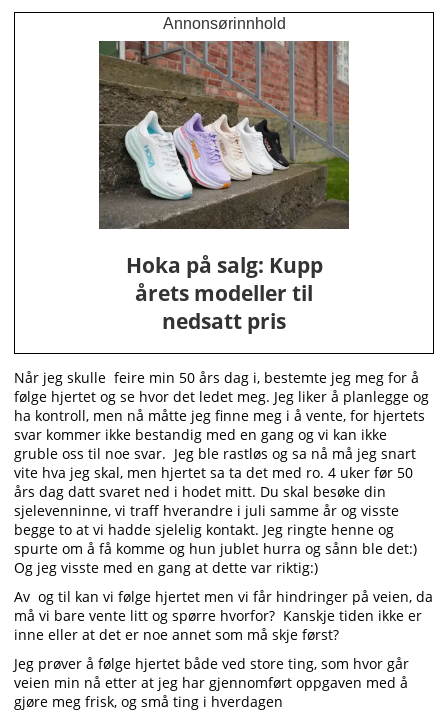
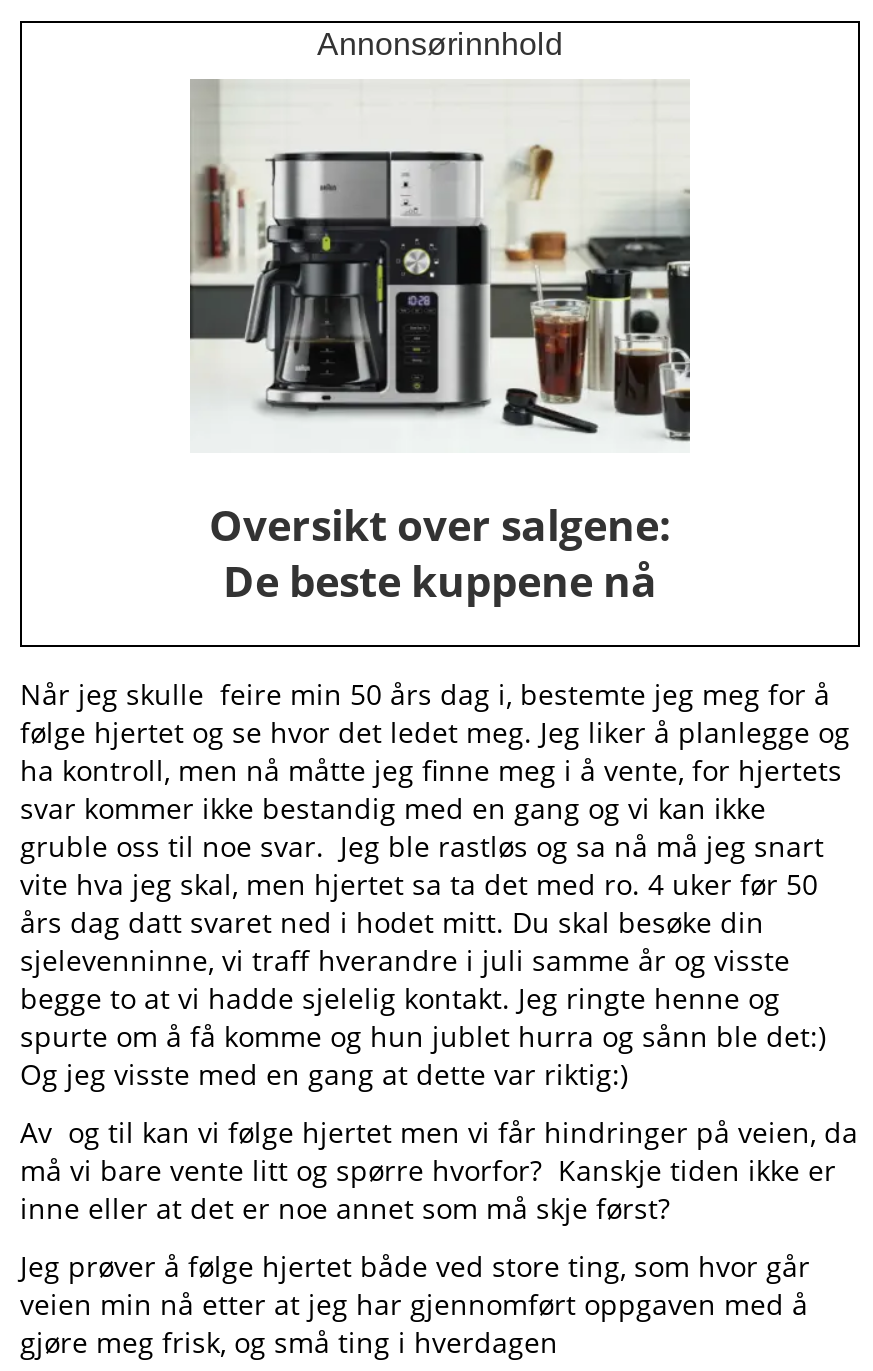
- [image]
- Hoka på salg: Kupp
- årets modeller til
- nedsatt pris
+ [image]
+ Oversikt over salgene:
+ De beste kuppene nå
